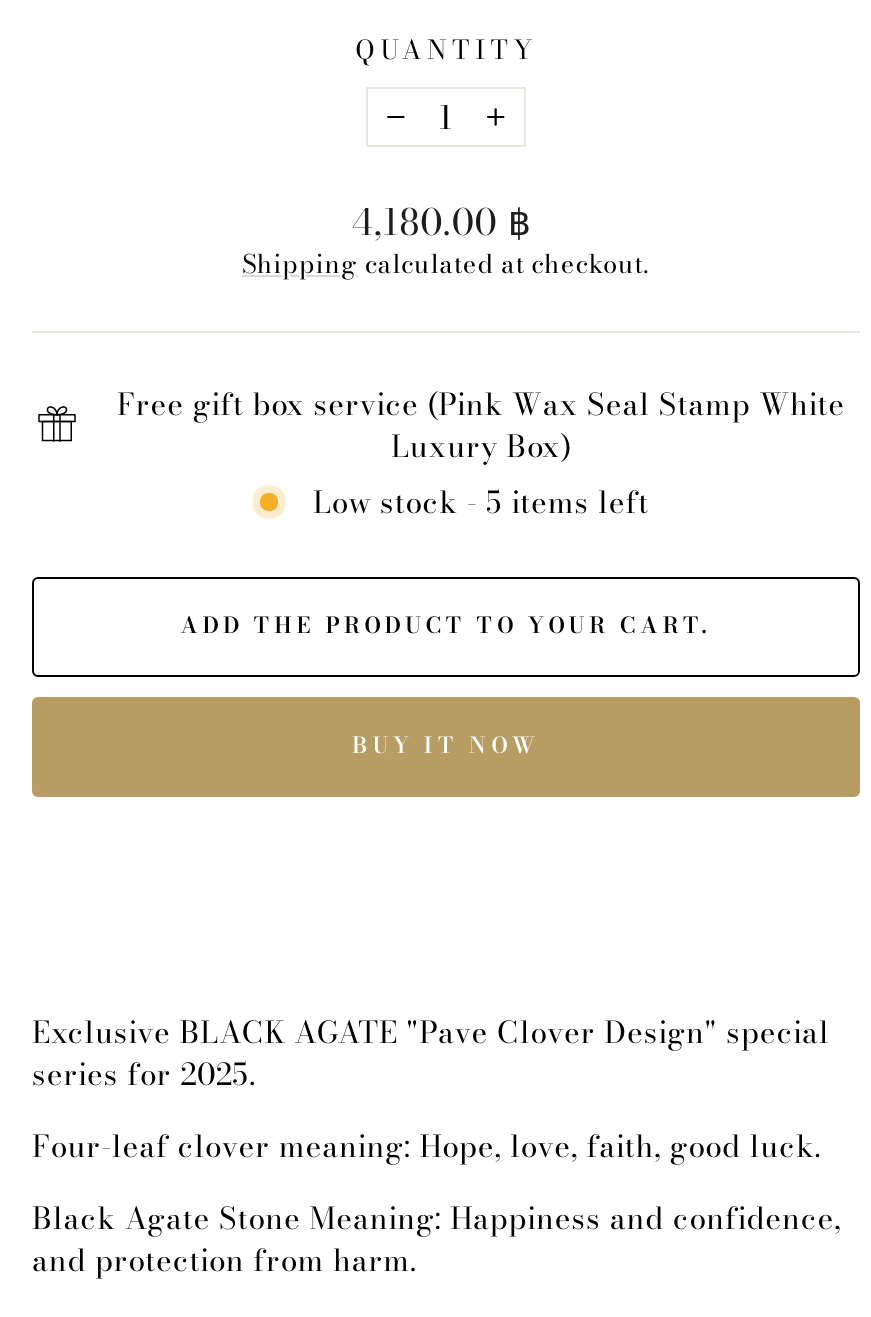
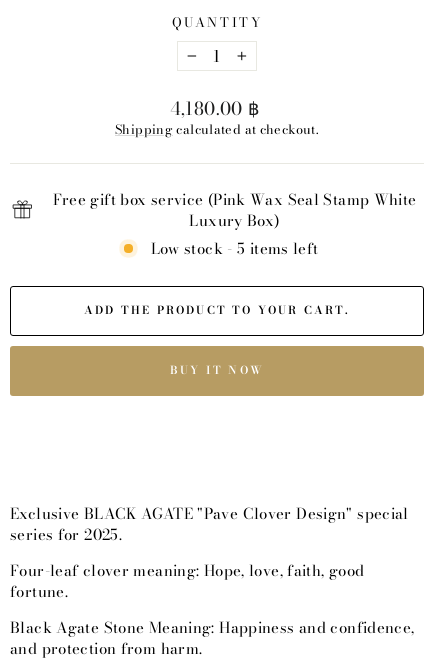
- Four-leaf clover meaning: Hope, love, faith, good luck.
+ Four-leaf clover meaning: Hope, love, faith, good
+ fortune.
